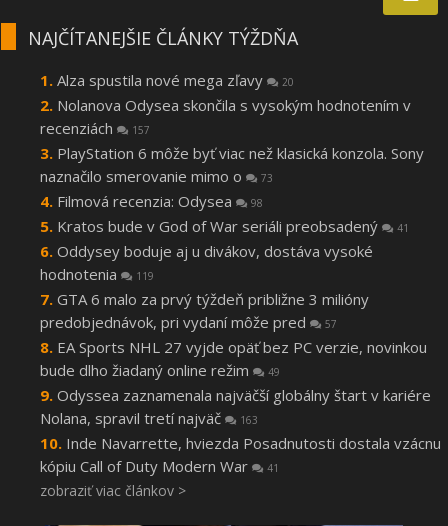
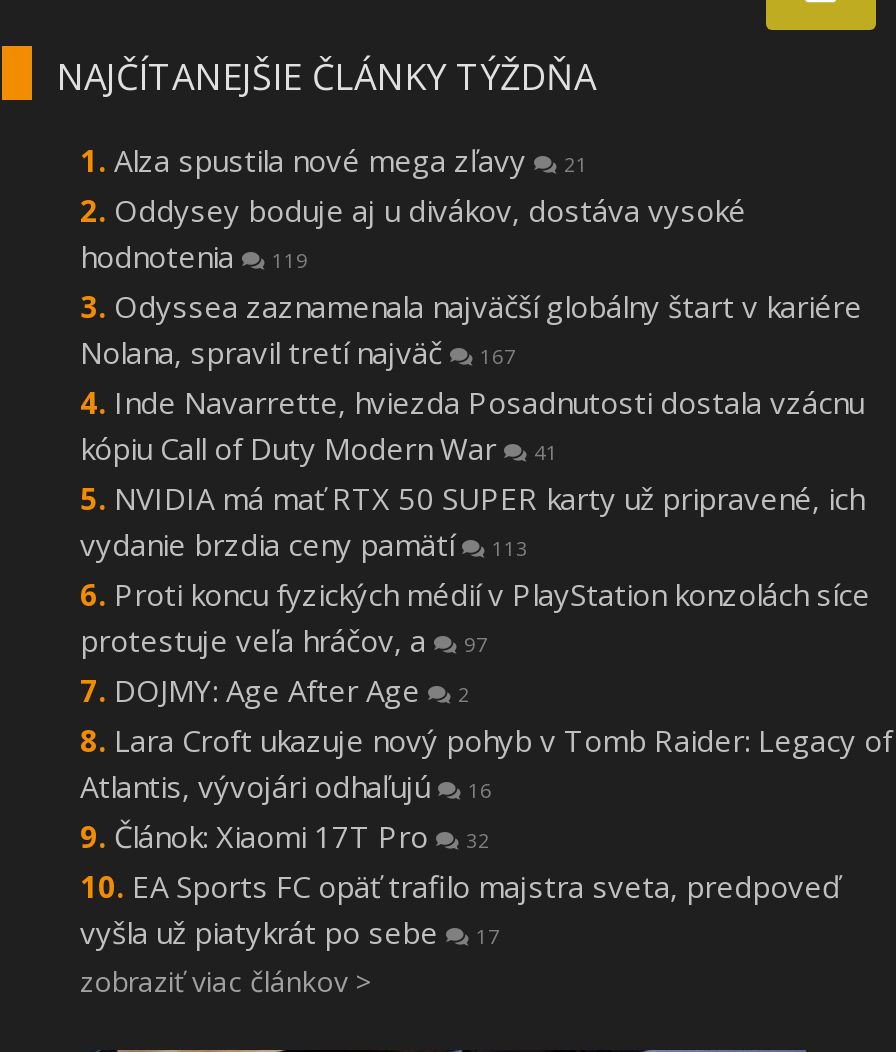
- 20
- Nolanova Odysea skončila s vysokým hodnotením v
- recenziách
- 157
- PlayStation 6 môže byť viac než klasická konzola. Sony
- naznačilo smerovanie mimo o
- 73
- Filmová recenzia: Odysea
- 98
- Kratos bude v God of War seriáli preobsadený
- 41
+ 21

moved up: Oddysey boduje aj u divákov, dostáva vysoké | hodnotenia | 119

- GTA 6 malo za prvý týždeň približne 3 milióny
- predobjednávok, pri vydaní môže pred
- 57
- EA Sports NHL 27 vyjde opäť bez PC verzie, novinkou
- bude dlho žiadaný online režim
- 49

moved up: Odyssea zaznamenala najväčší globálny štart v kariére | Nolana, spravil tretí najväč

- Nolana, spravil tretí najväč 163
+ Nolana, spravil tretí najväč 167

moved up: Inde Navarrette, hviezda Posadnutosti dostala vzácnu | kópiu Call of Duty Modern War | 41

+ NVIDIA má mať RTX 50 SUPER karty už pripravené, ich
+ vydanie brzdia ceny pamätí
+ 113
+ Proti koncu fyzických médií v PlayStation konzolách síce
+ protestuje veľa hráčov, a
+ 97
+ DOJMY: Age After Age
+ 2
+ Lara Croft ukazuje nový pohyb v Tomb Raider: Legacy of
+ Atlantis, vývojári odhaľujú
+ 16
+ Článok: Xiaomi 17T Pro
+ 32
+ EA Sports FC opäť trafilo majstra sveta, predpoveď
+ vyšla už piatykrát po sebe
+ 17
